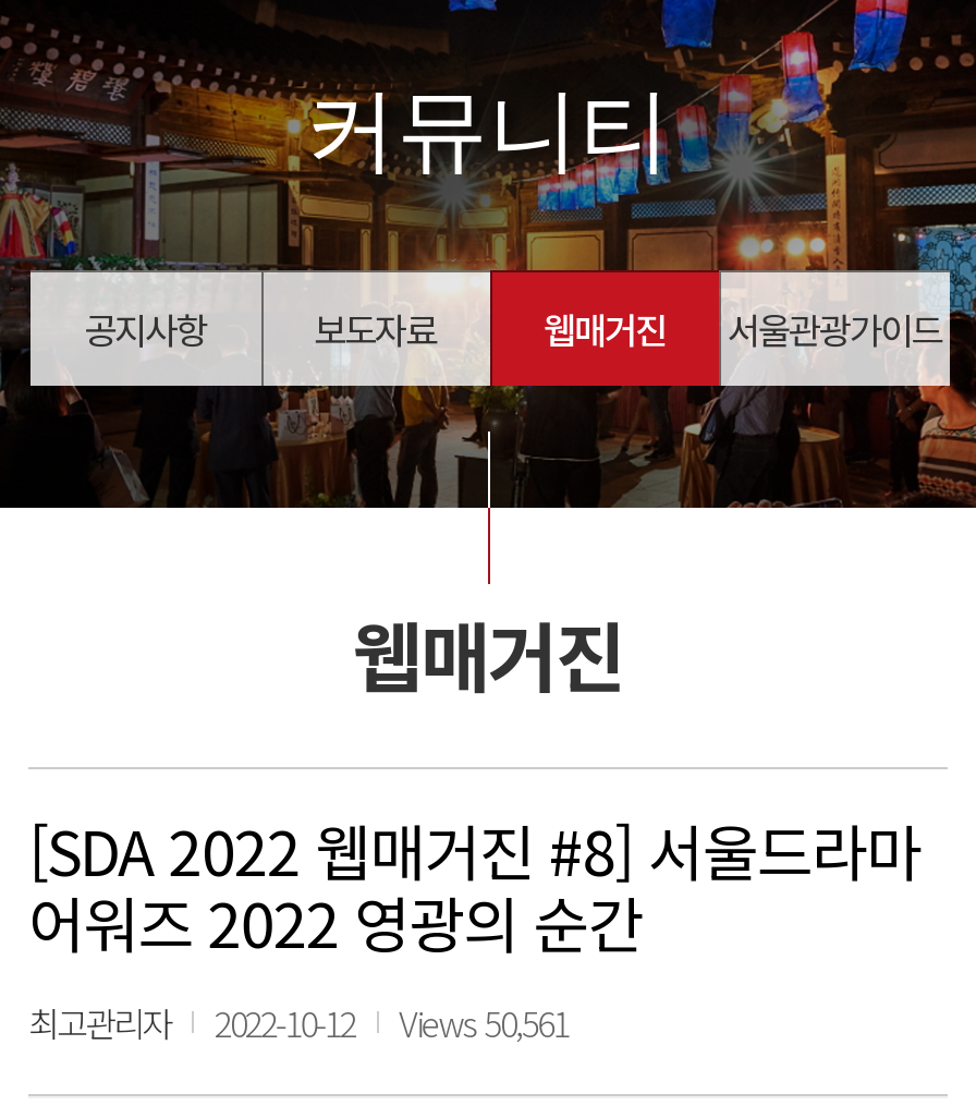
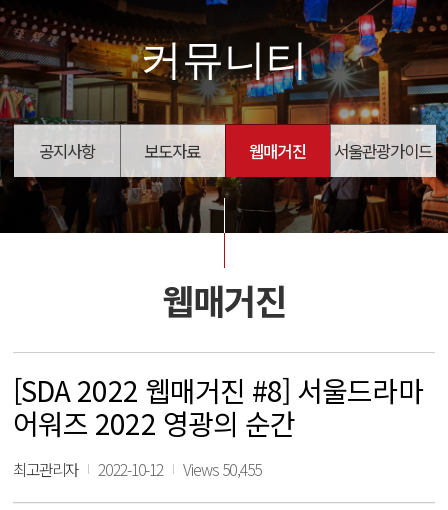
- 최고관리자 2022-10-12 Views 50,561
+ 최고관리자 2022-10-12 Views 50,455
